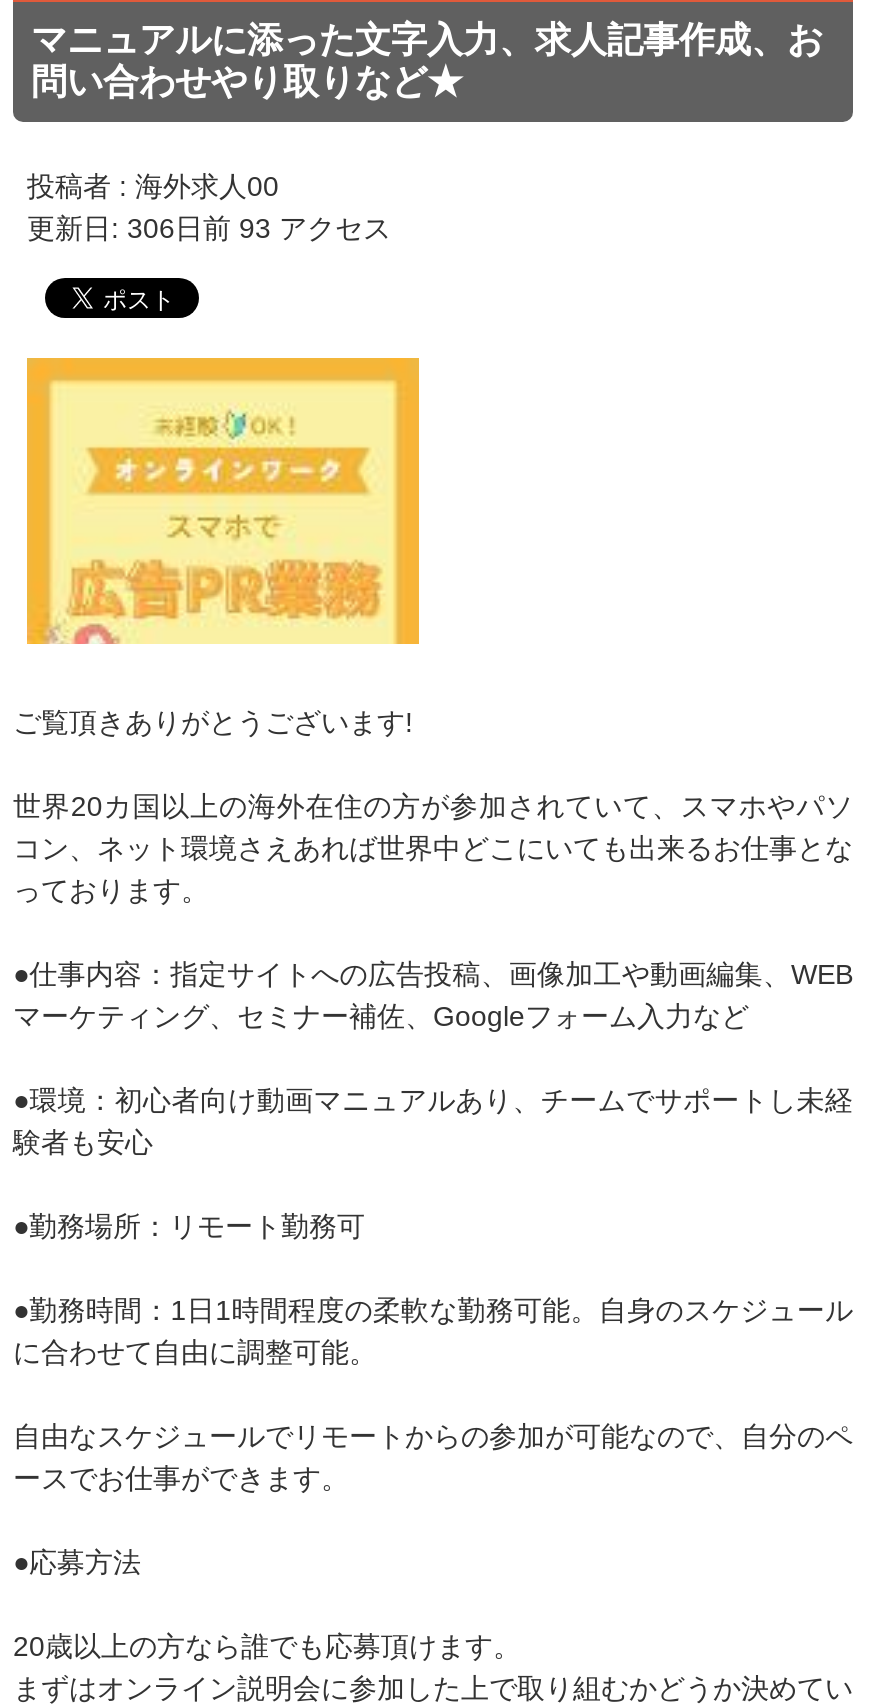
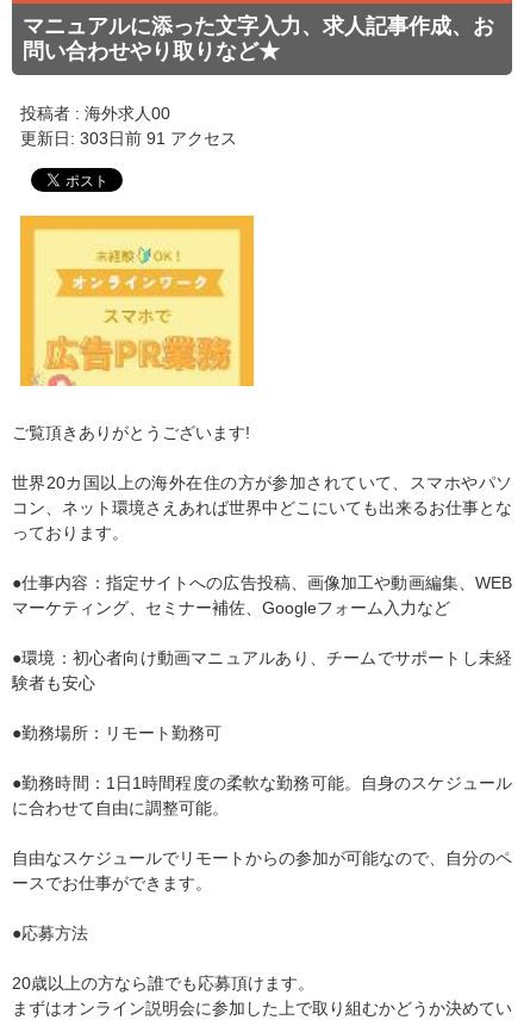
- 更新日: 306日前 93 アクセス
+ 更新日: 303日前 91 アクセス
